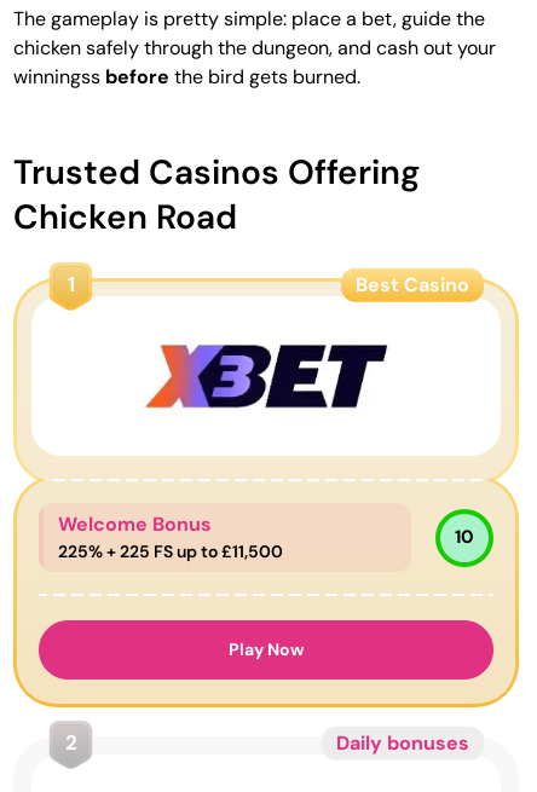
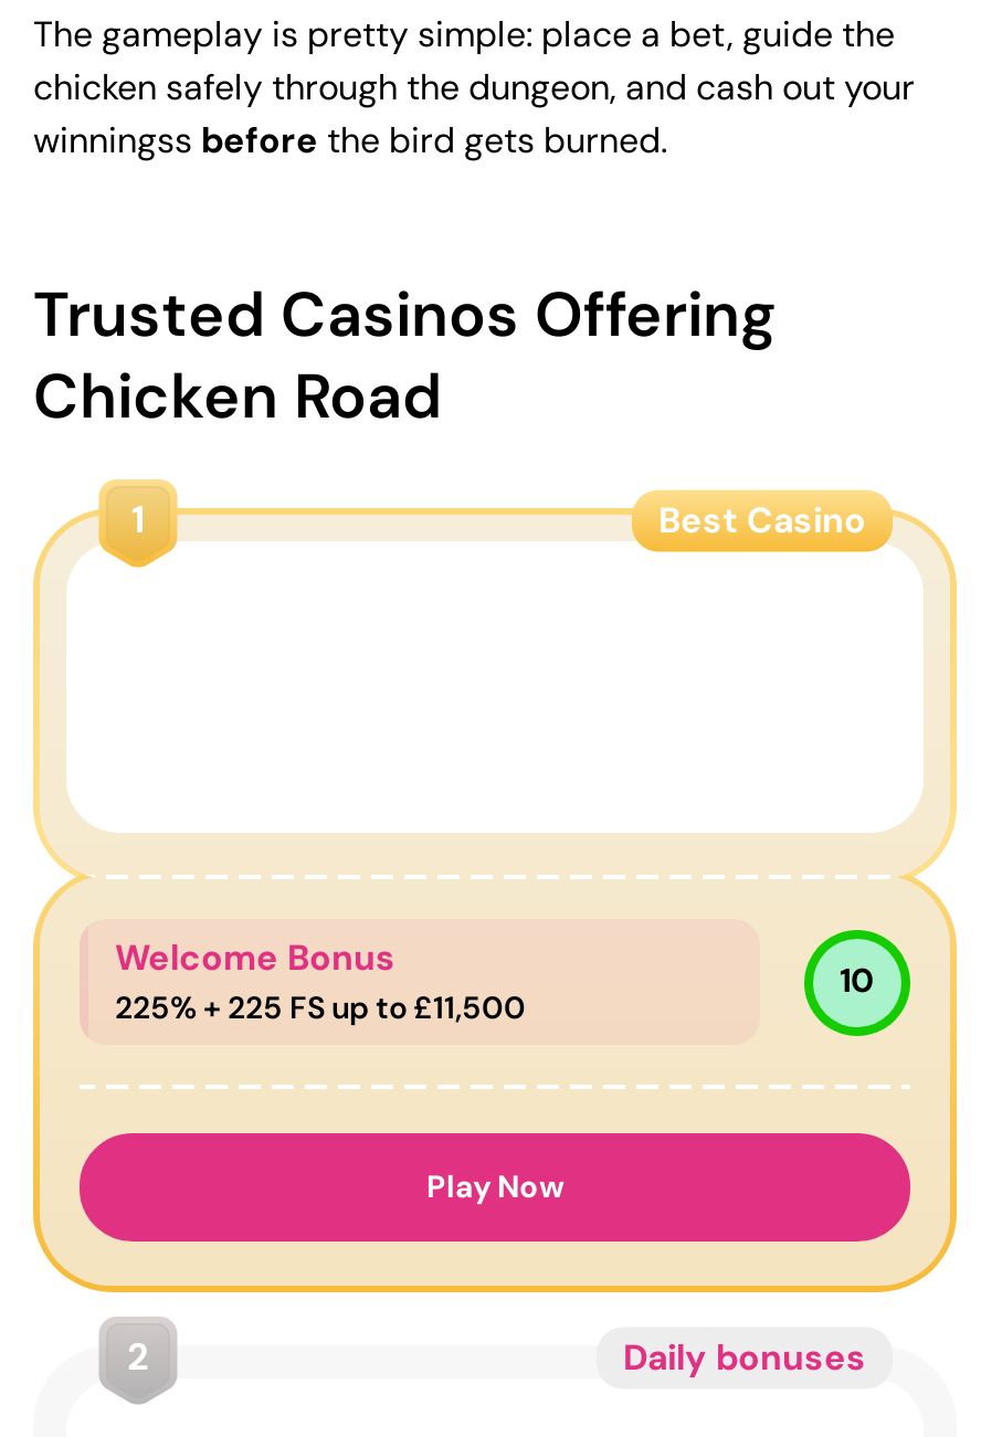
- [image]
